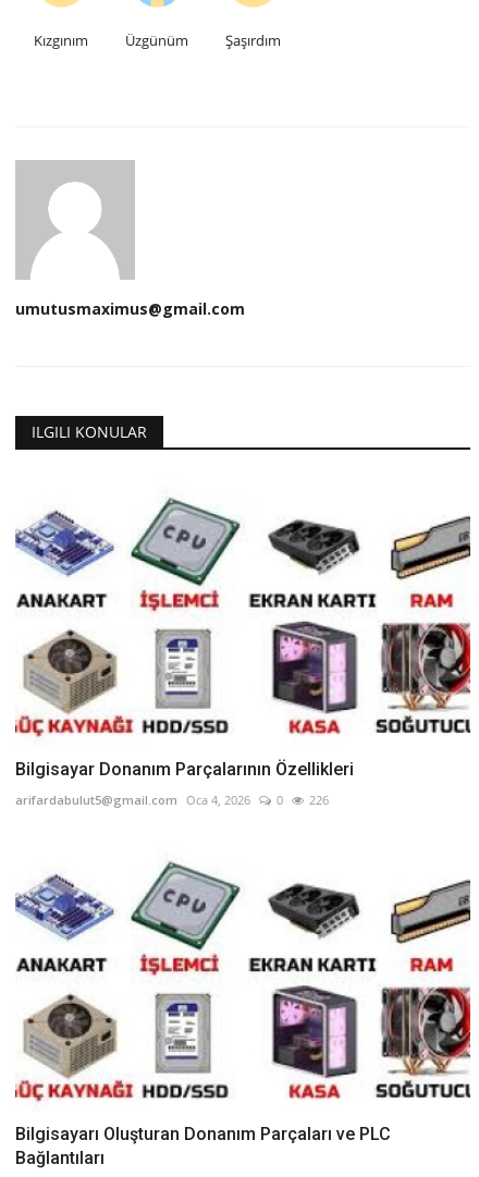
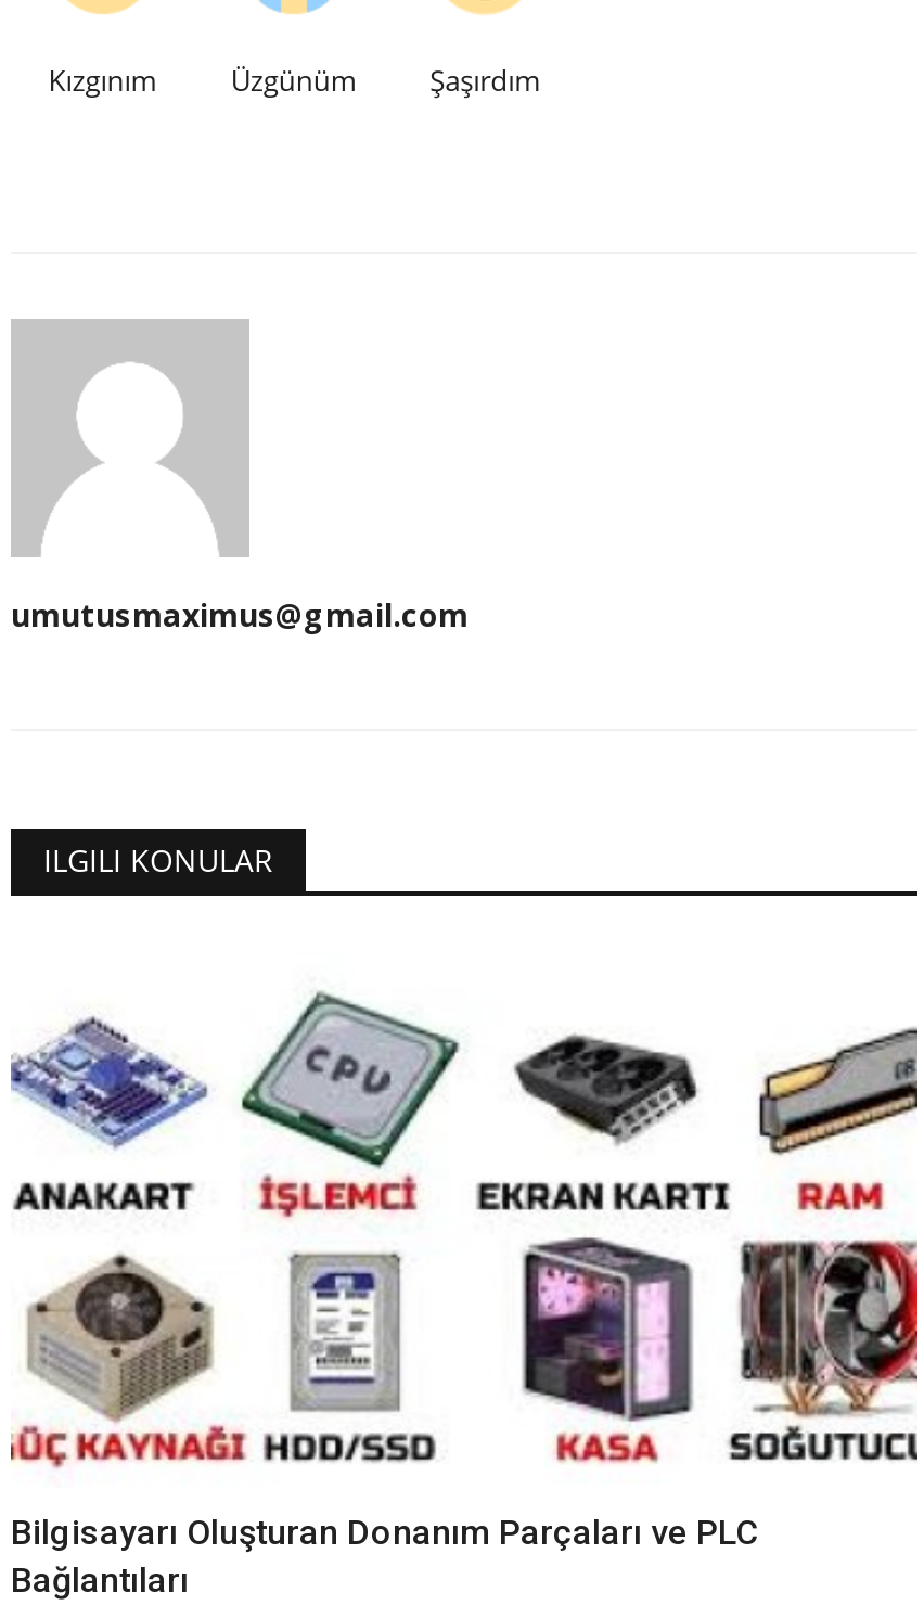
- Bilgisayar Donanım Parçalarının Özellikleri
- arifardabulut5@gmail.com Oca 4, 2026
- 0
- 226
